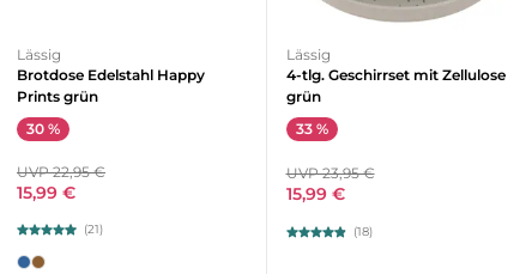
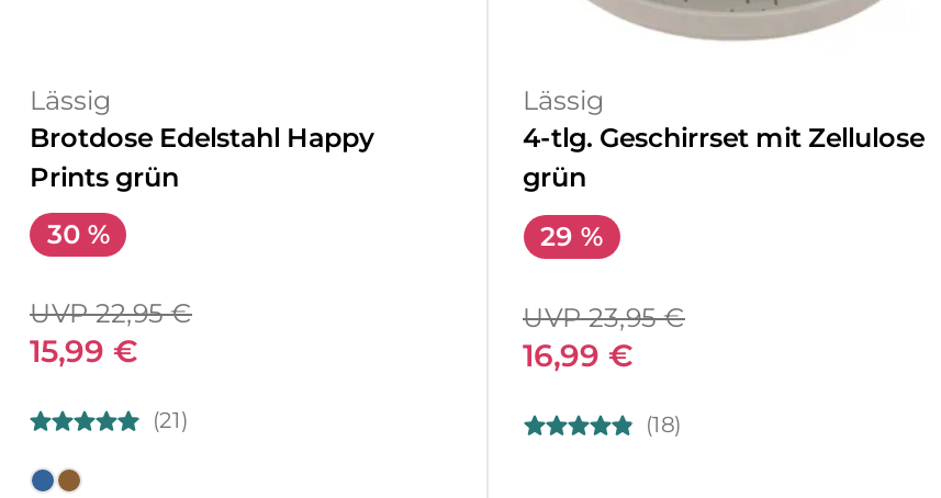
- 33 %
+ 29 %

- 15,99 €
+ 16,99 €
